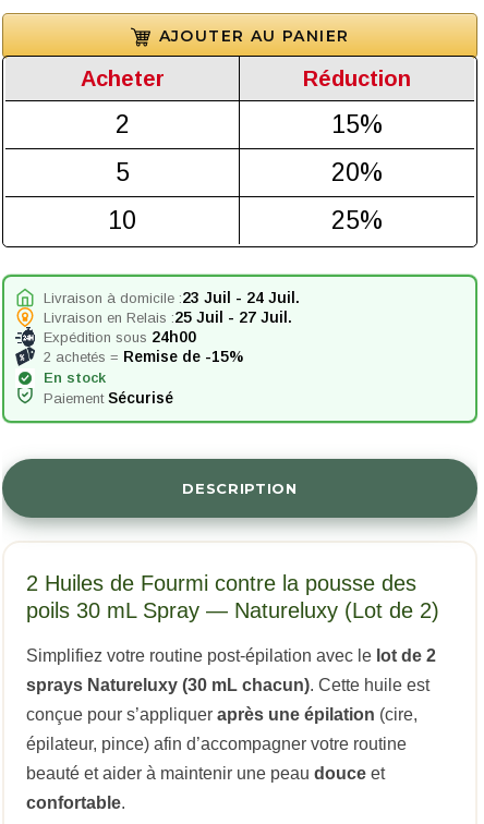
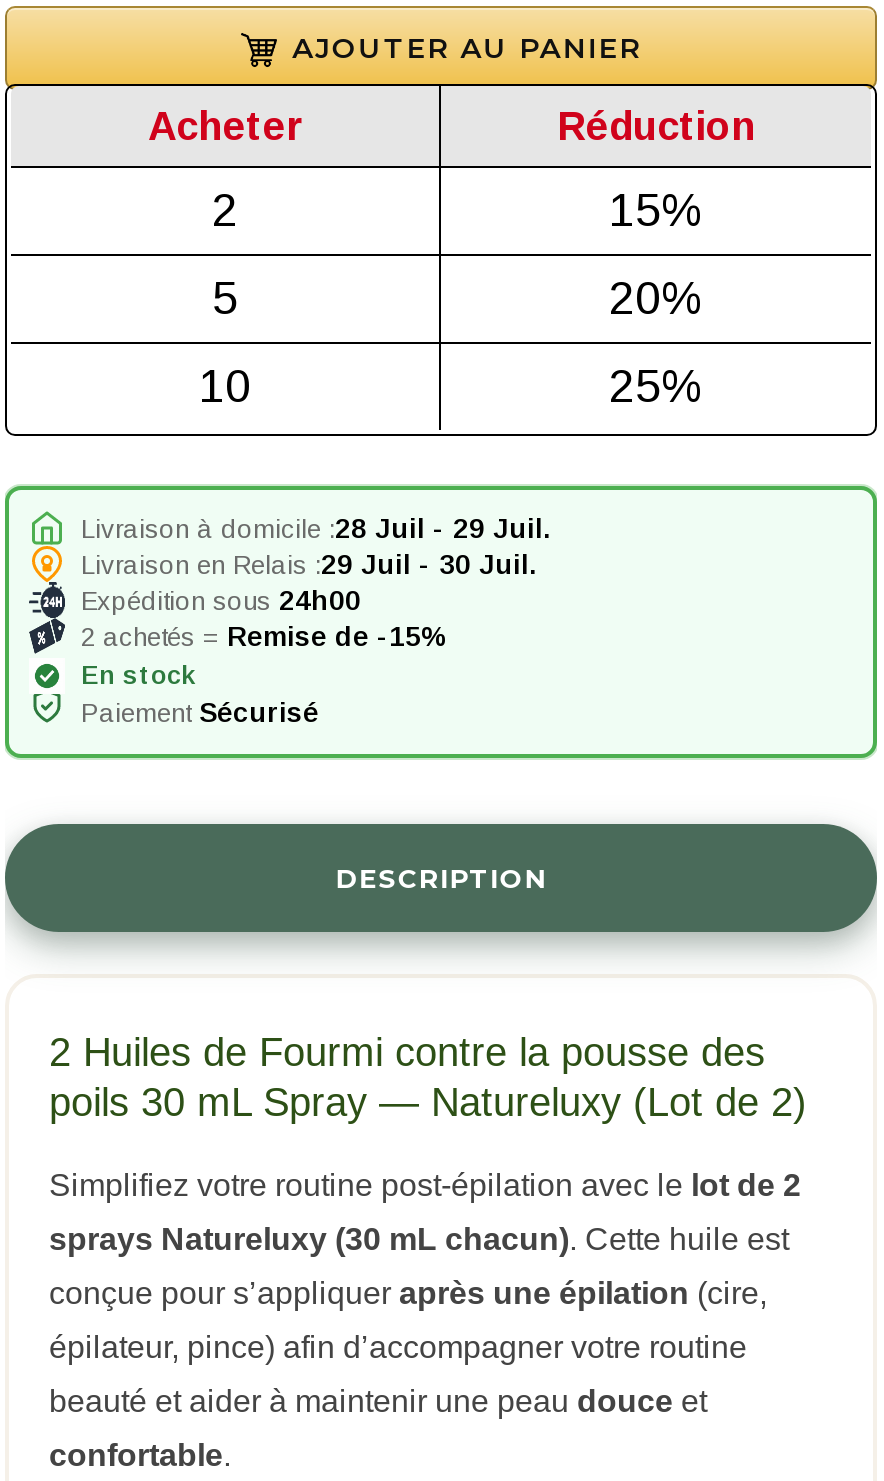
- Livraison à domicile : 23 Juil - 24 Juil.
+ Livraison à domicile : 28 Juil - 29 Juil.

- Livraison en Relais : 25 Juil - 27 Juil.
+ Livraison en Relais : 29 Juil - 30 Juil.
